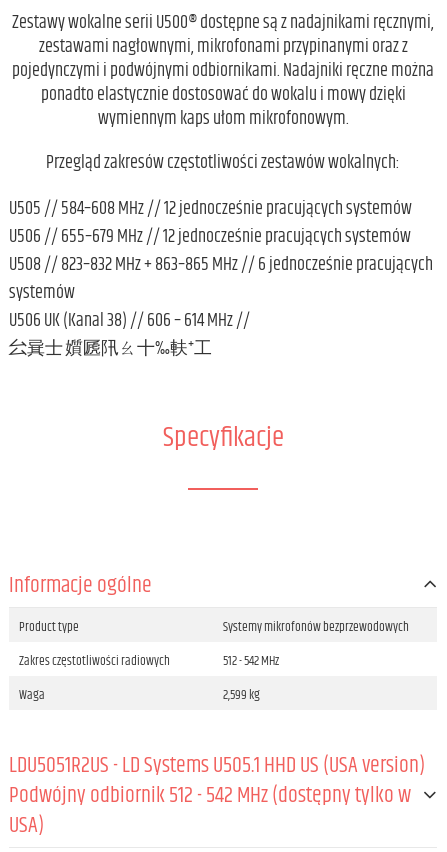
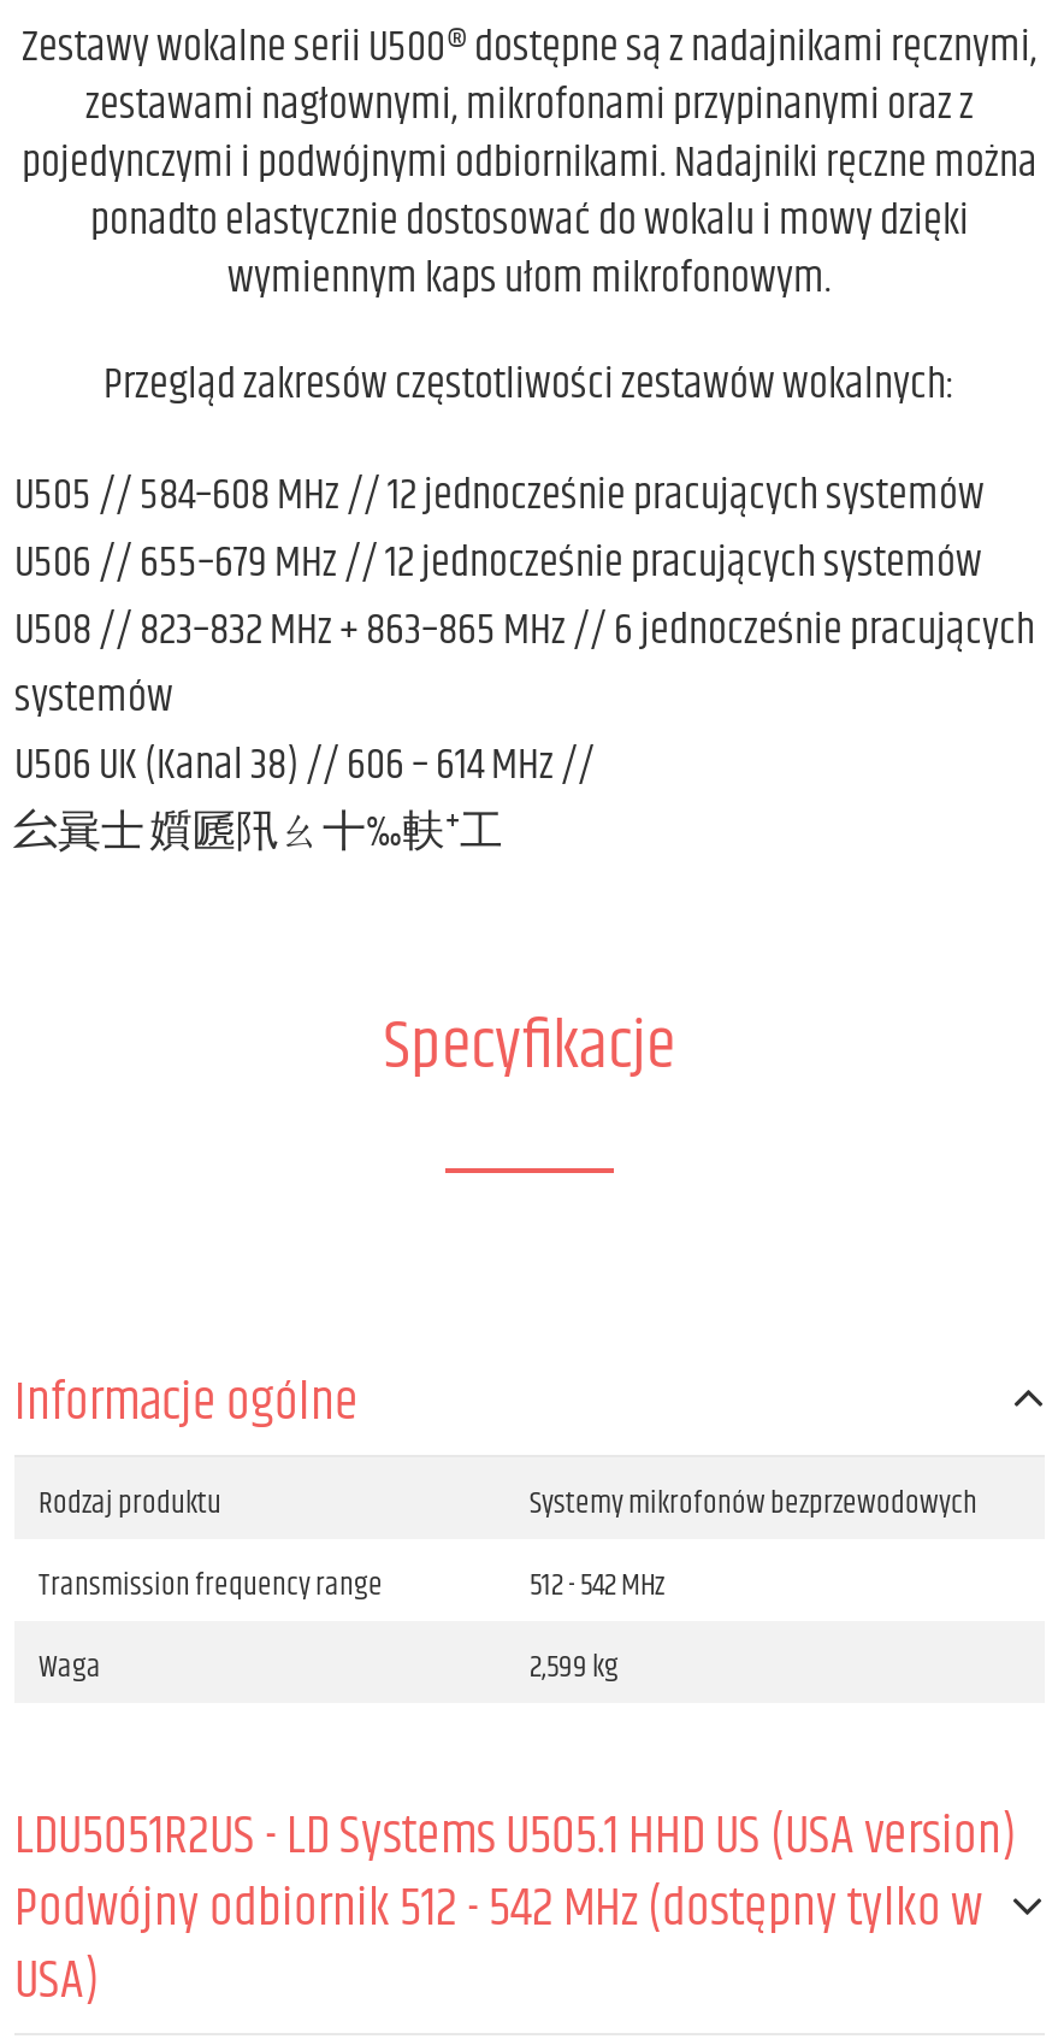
- Product type
+ Rodzaj produktu

- Zakres częstotliwości radiowych
+ Transmission frequency range
